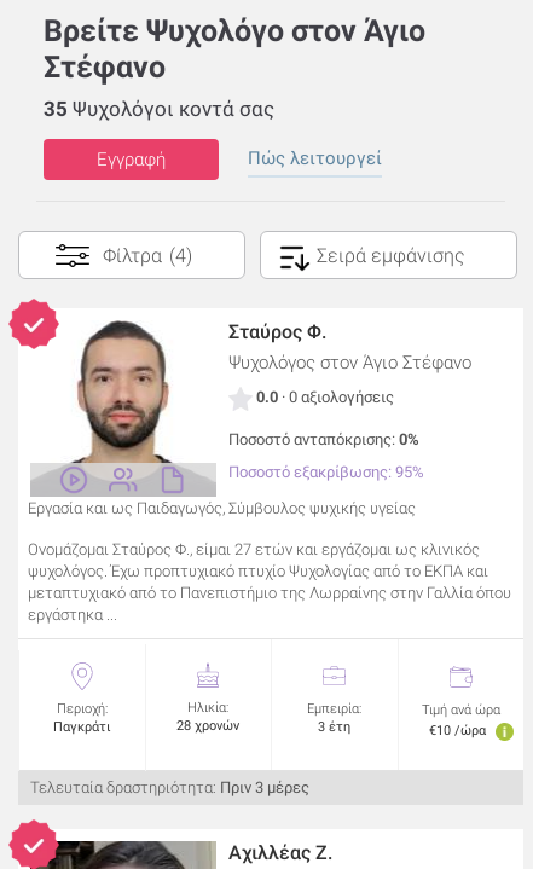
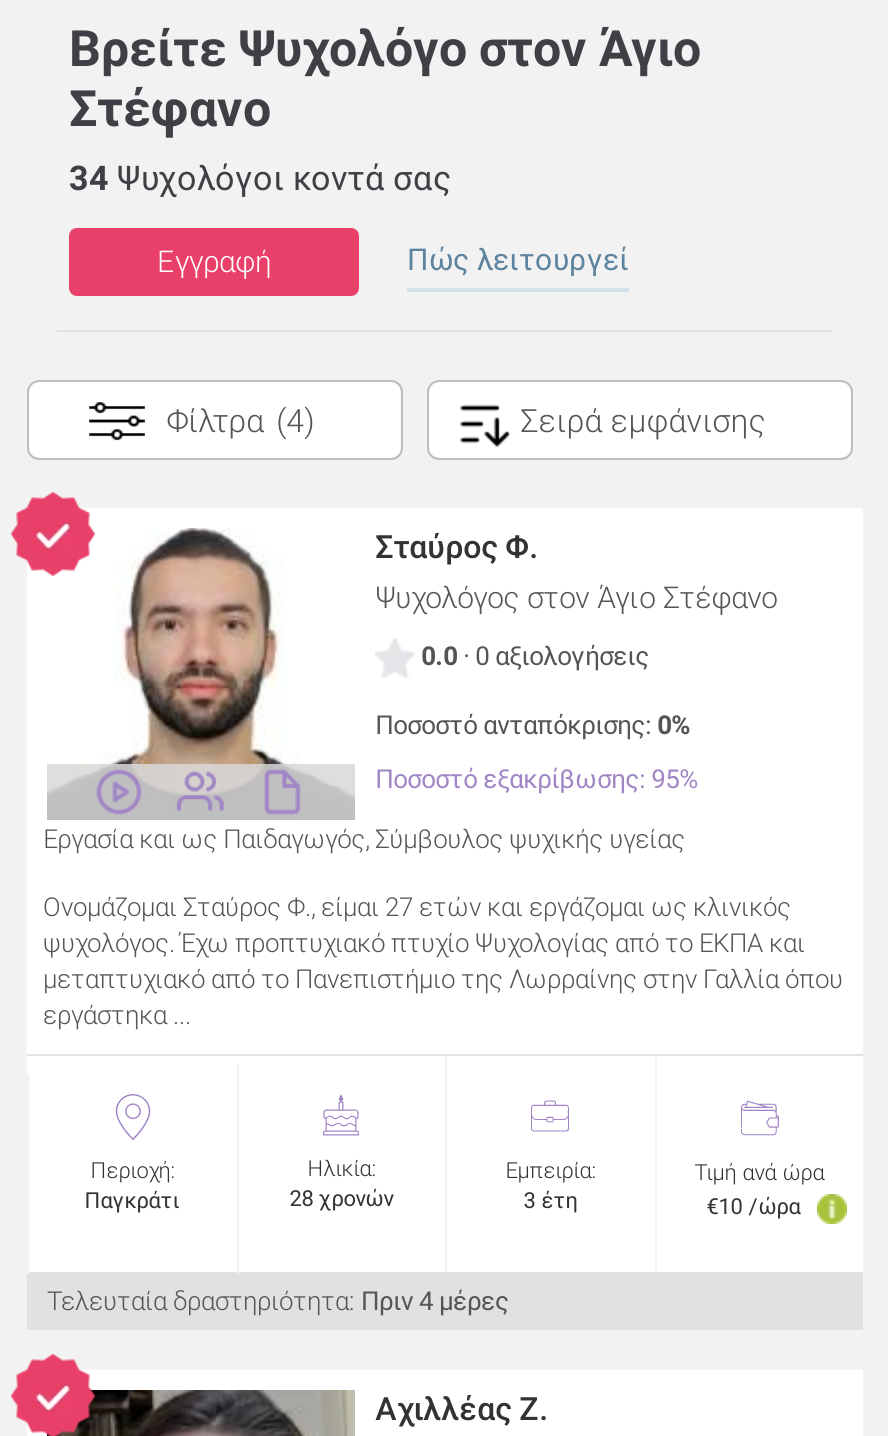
- 35 Ψυχολόγοι κοντά σας
+ 34 Ψυχολόγοι κοντά σας

- Τελευταία δραστηριότητα: Πριν 3 μέρες
+ Τελευταία δραστηριότητα: Πριν 4 μέρες
